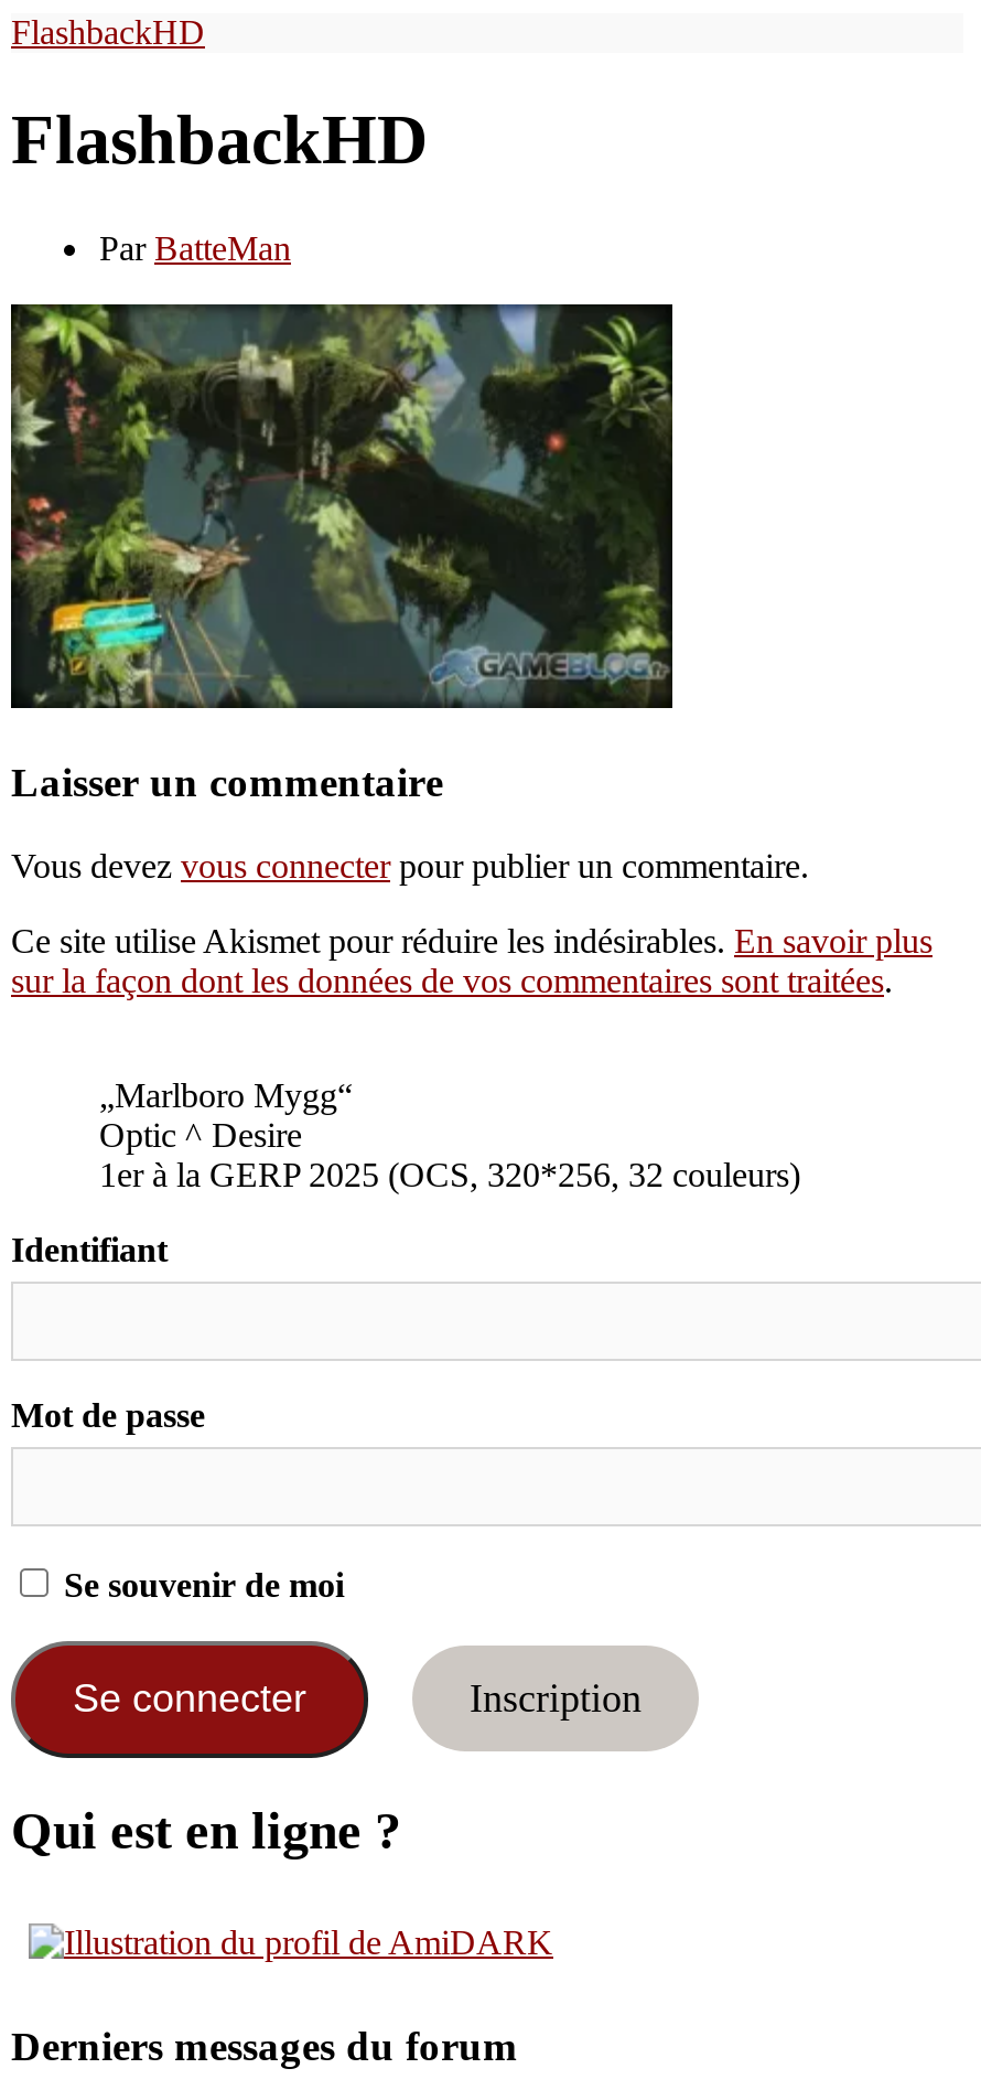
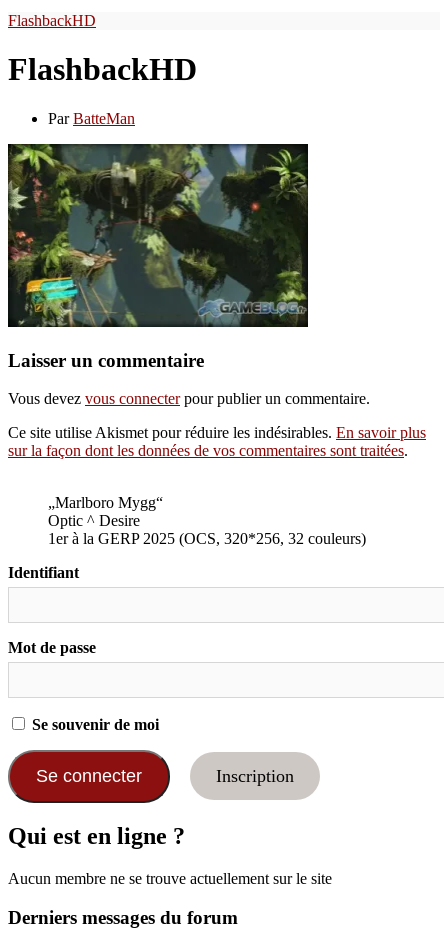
+ Aucun membre ne se trouve actuellement sur le site
